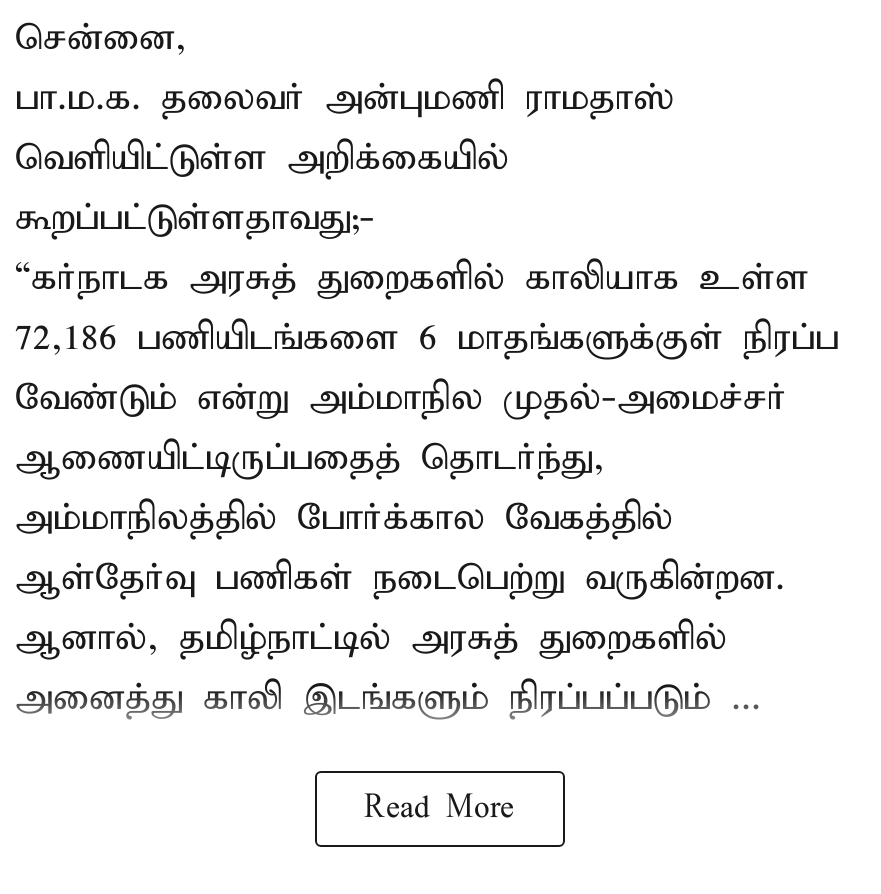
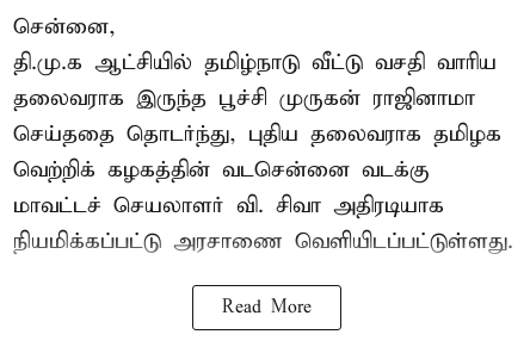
- பா.ம.க. தலைவர் அன்புமணி ராமதாஸ்
- வெளியிட்டுள்ள அறிக்கையில்
- கூறப்பட்டுள்ளதாவது;-
- “கர்நாடக அரசுத் துறைகளில் காலியாக உள்ள
- 72,186 பணியிடங்களை 6 மாதங்களுக்குள் நிரப்ப
- வேண்டும் என்று அம்மாநில முதல்-அமைச்சர்
- ஆணையிட்டிருப்பதைத் தொடர்ந்து,
- அம்மாநிலத்தில் போர்க்கால வேகத்தில்
- ஆள்தேர்வு பணிகள் நடைபெற்று வருகின்றன.
- ஆனால், தமிழ்நாட்டில் அரசுத் துறைகளில்
- அனைத்து காலி இடங்களும் நிரப்பப்படும் ...
+ தி.மு.க ஆட்சியில் தமிழ்நாடு வீட்டு வசதி வாரிய
+ தலைவராக இருந்த பூச்சி முருகன் ராஜினாமா
+ செய்ததை தொடர்ந்து, புதிய தலைவராக தமிழக
+ வெற்றிக் கழகத்தின் வடசென்னை வடக்கு
+ மாவட்டச் செயலாளர் வி. சிவா அதிரடியாக
+ நியமிக்கப்பட்டு அரசாணை வெளியிடப்பட்டுள்ளது.
